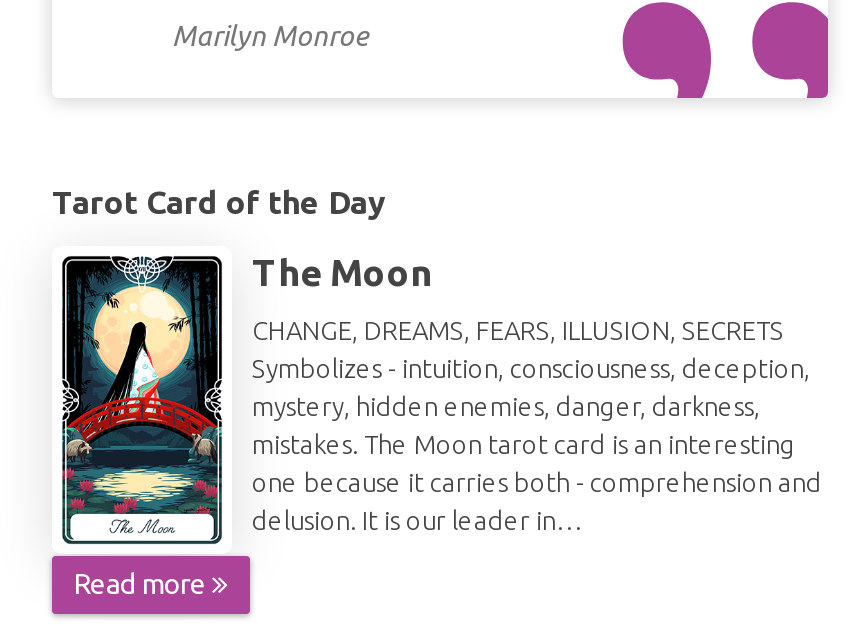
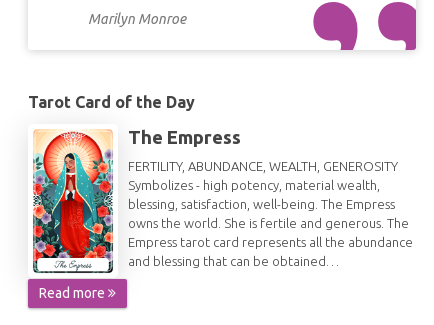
- [image]
- The Moon
+ [image]
+ The Empress

- CHANGE, DREAMS, FEARS, ILLUSION, SECRETS
- Symbolizes - intuition, consciousness, deception,
- mystery, hidden enemies, danger, darkness,
- mistakes. The Moon tarot card is an interesting
- one because it carries both - comprehension and
- delusion. It is our leader in…
+ FERTILITY, ABUNDANCE, WEALTH, GENEROSITY
+ Symbolizes - high potency, material wealth,
+ blessing, satisfaction, well-being. The Empress
+ owns the world. She is fertile and generous. The
+ Empress tarot card represents all the abundance
+ and blessing that can be obtained…
